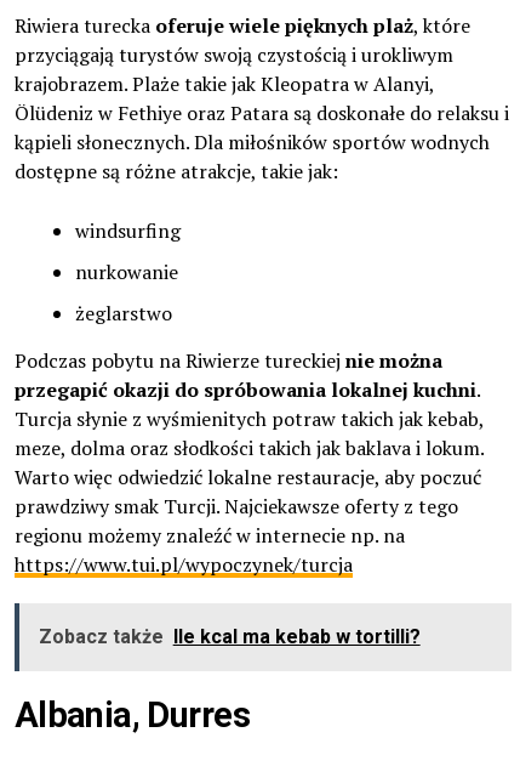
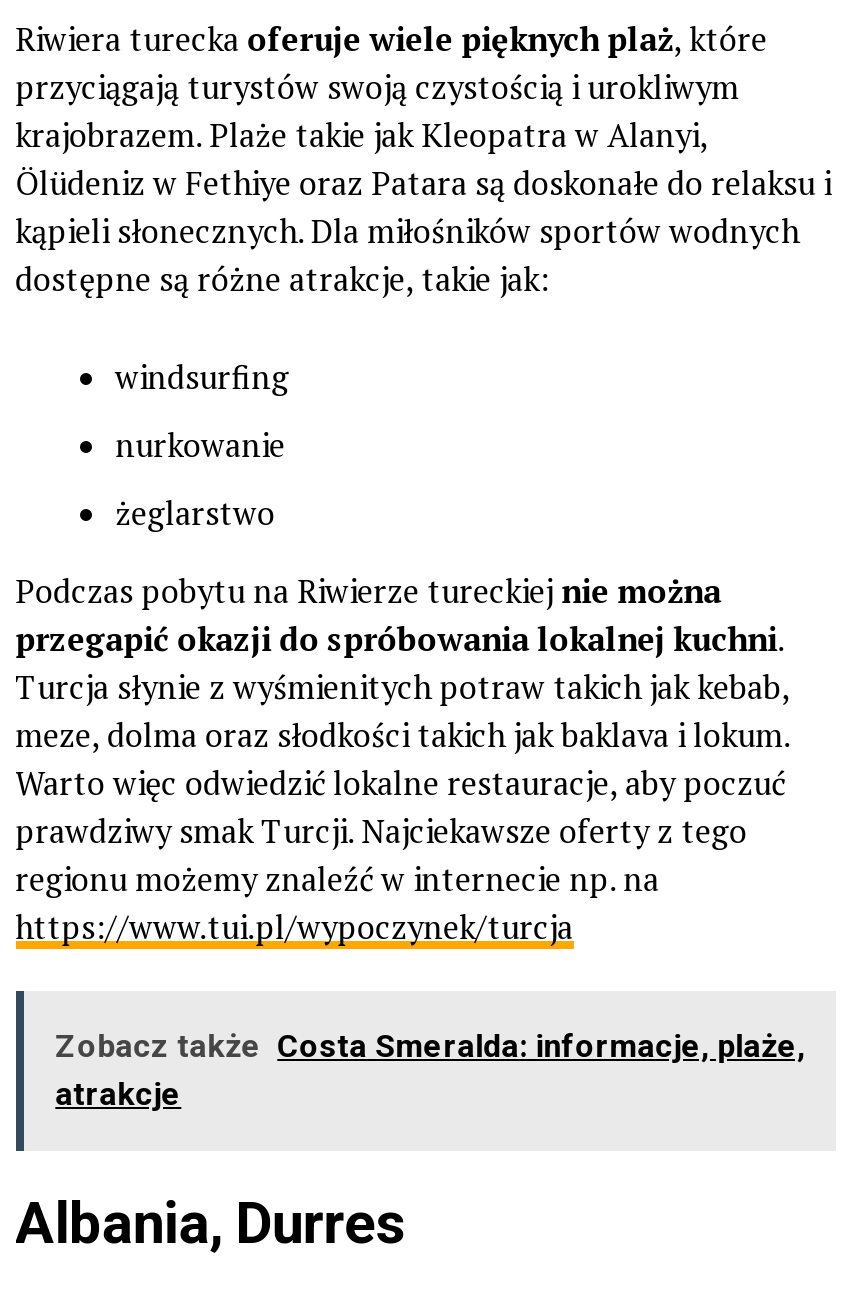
- Zobacz także Ile kcal ma kebab w tortilli?
+ Zobacz także Costa Smeralda: informacje, plaże,
+ atrakcje
